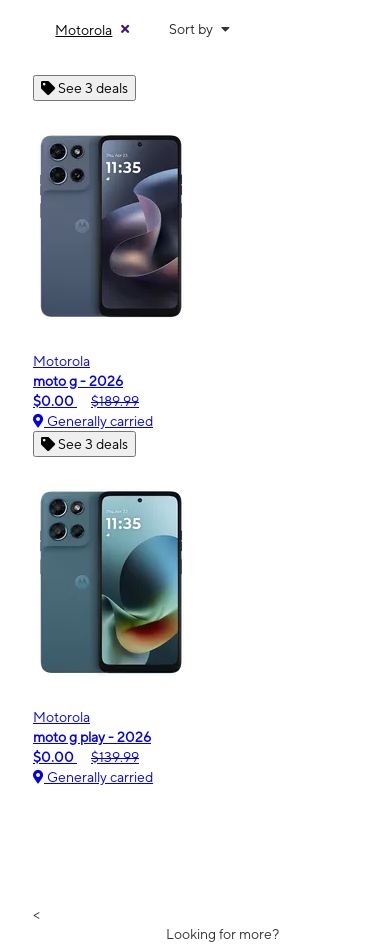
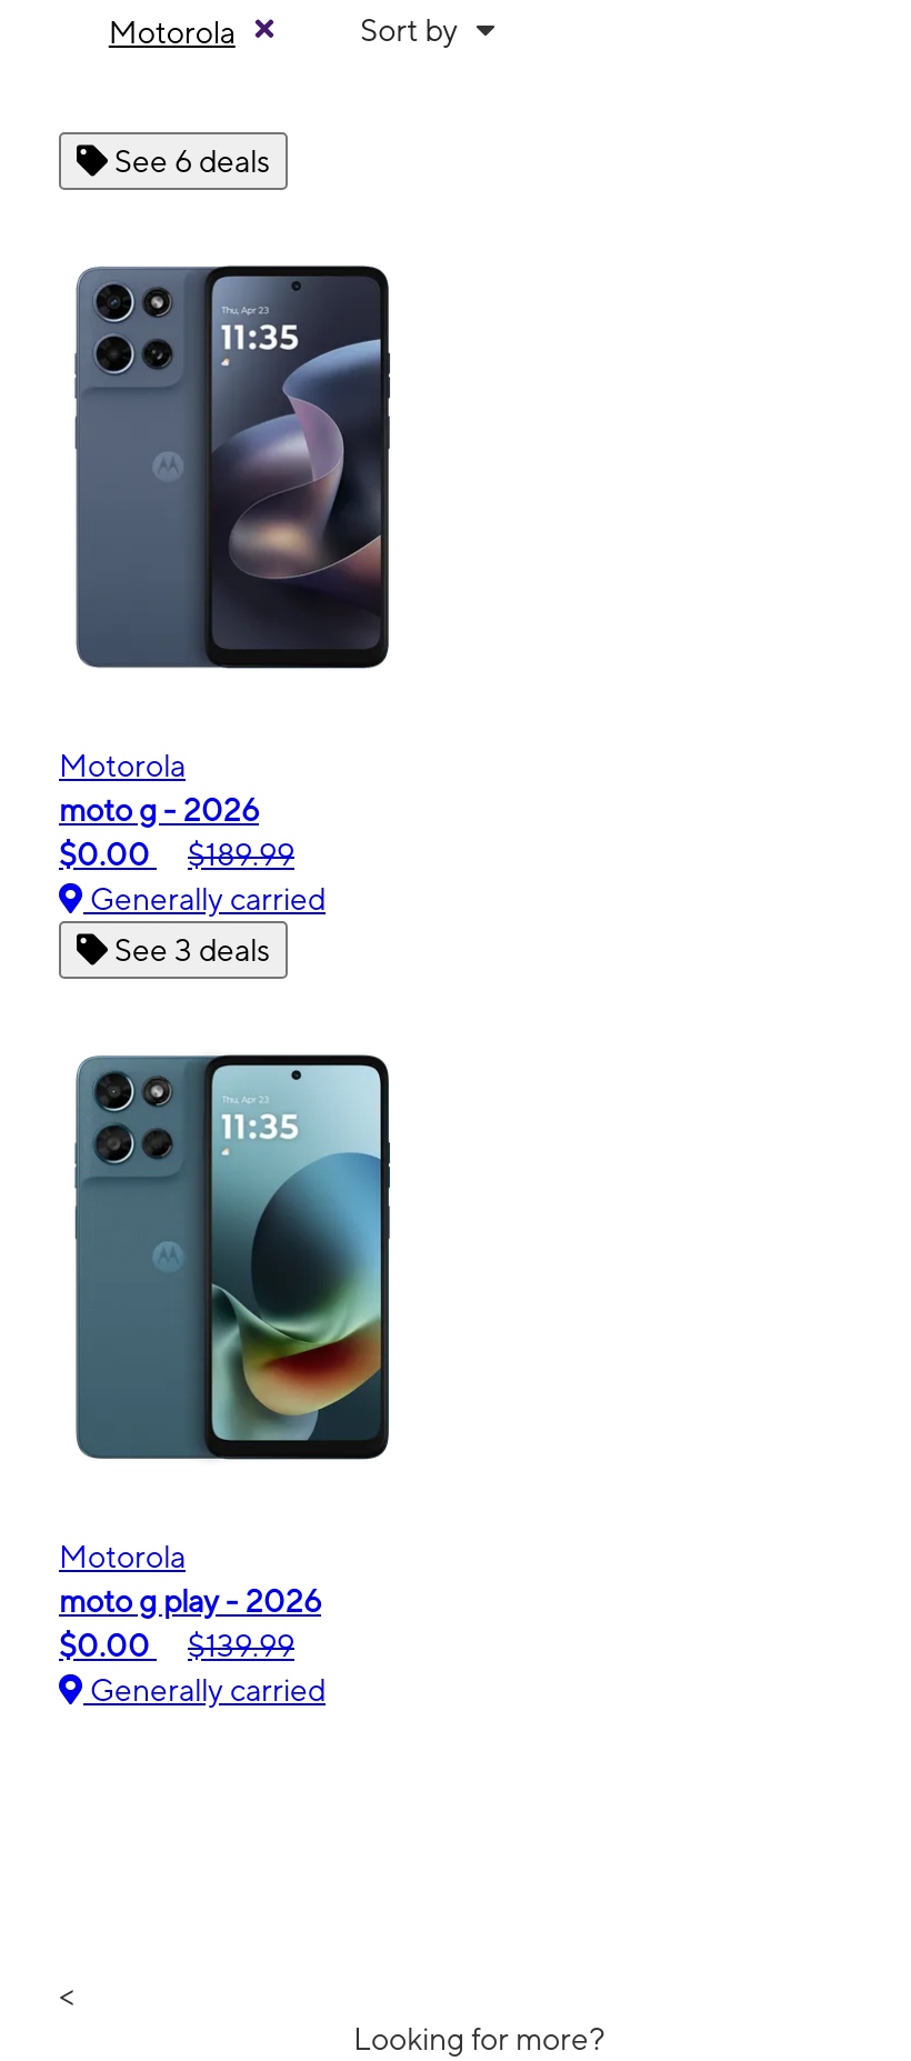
- See 3 deals
+ See 6 deals
